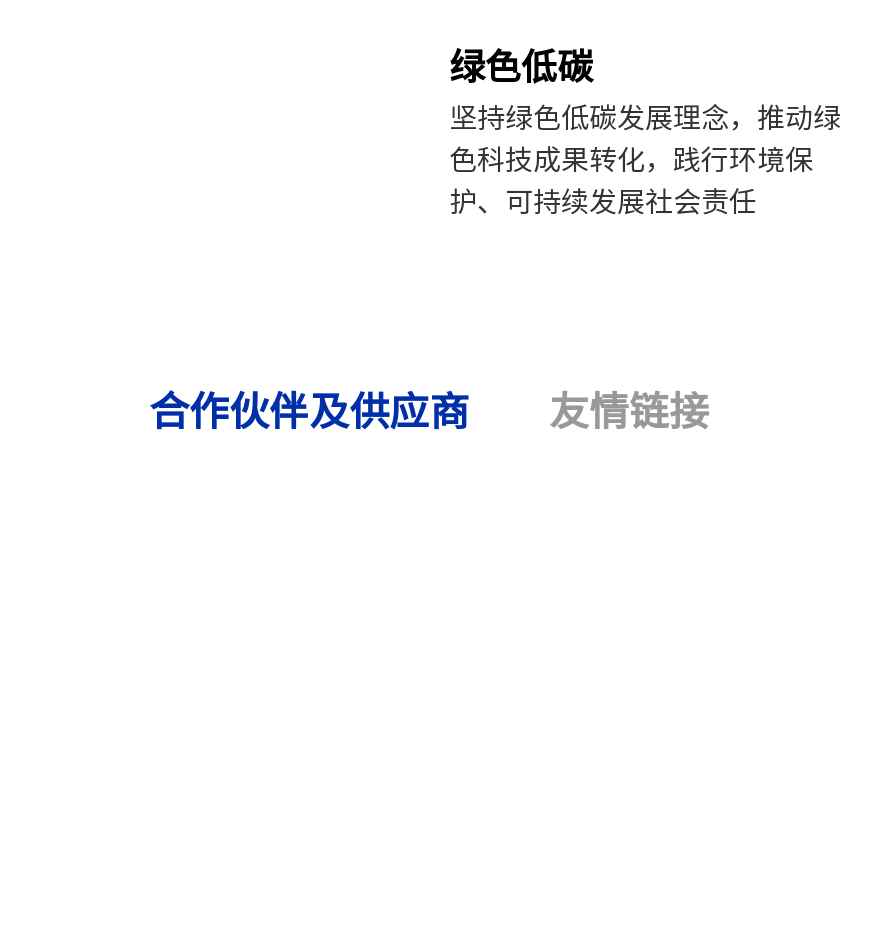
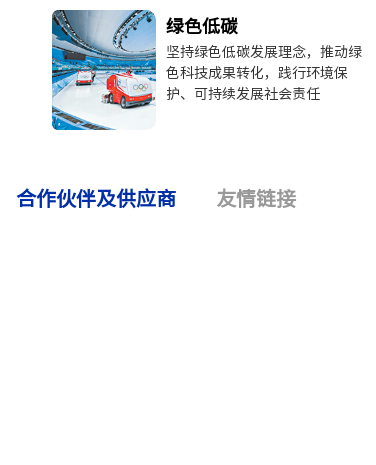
+ [image]
